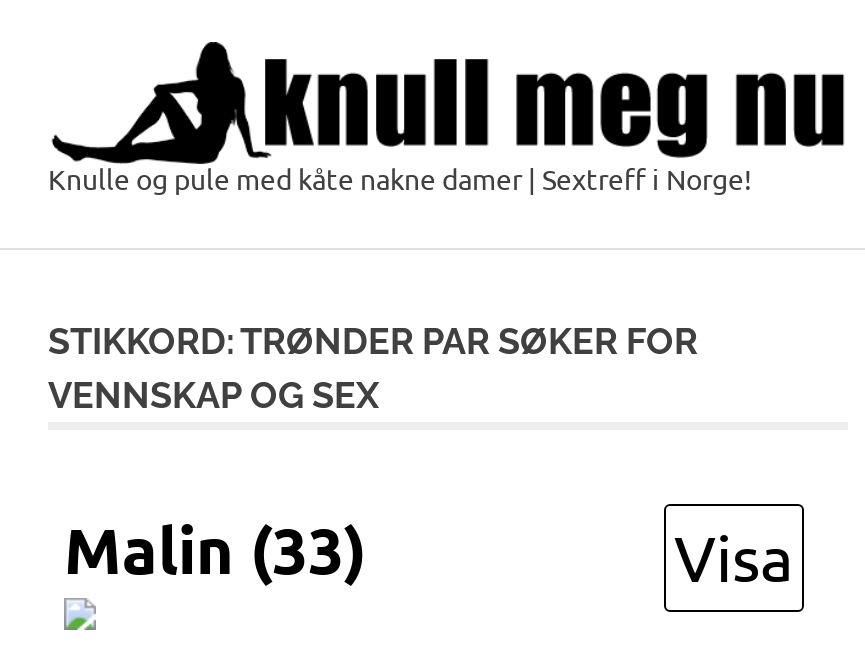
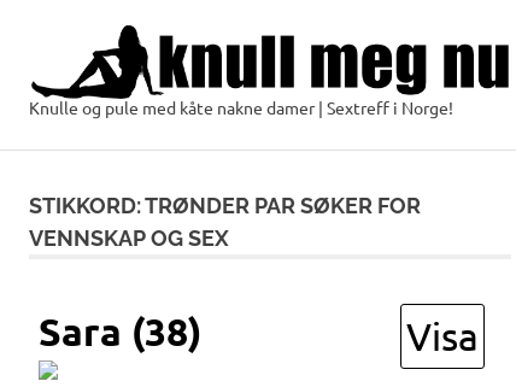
- Malin (33)
+ Sara (38)
